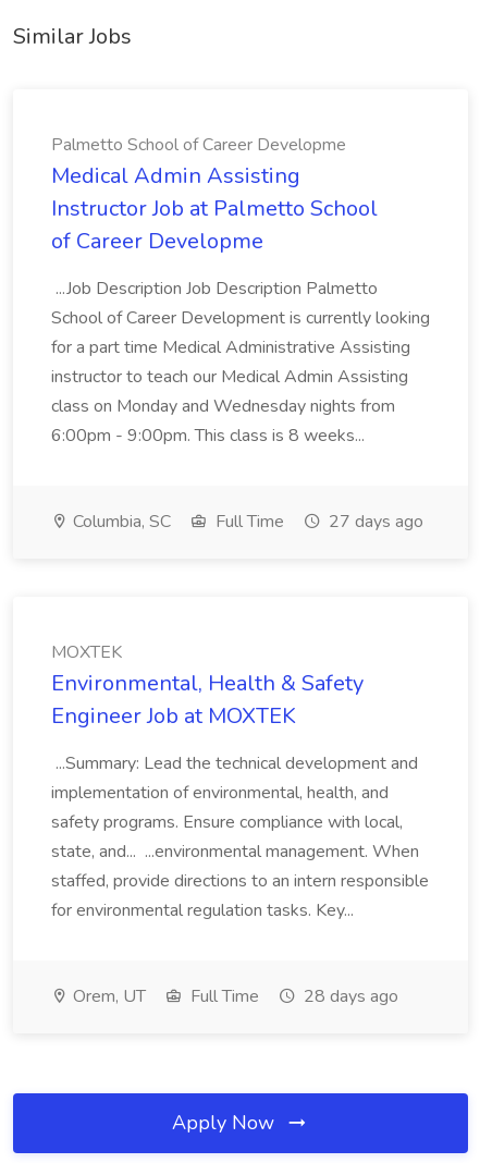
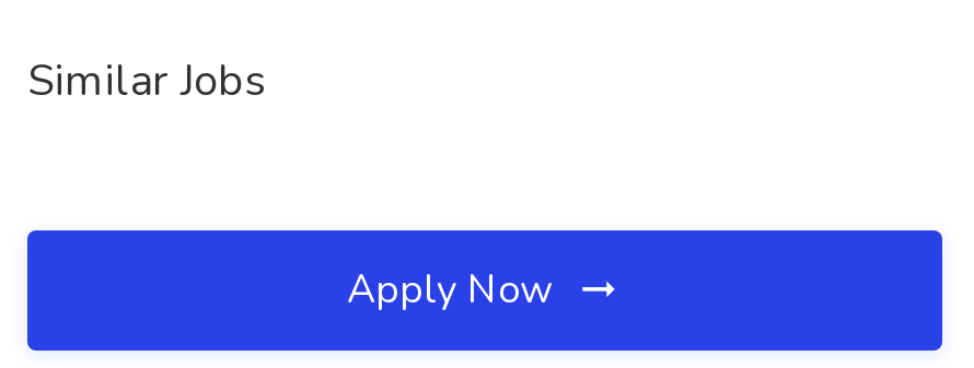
- Palmetto School of Career Developme
- Medical Admin Assisting
- Instructor Job at Palmetto School
- of Career Developme
- ...Job Description Job Description Palmetto
- School of Career Development is currently looking
- for a part time Medical Administrative Assisting
- instructor to teach our Medical Admin Assisting
- class on Monday and Wednesday nights from
- 6:00pm - 9:00pm. This class is 8 weeks...

- Columbia, SC
- Full Time
- 27 days ago

- MOXTEK
- Environmental, Health & Safety
- Engineer Job at MOXTEK
- ...Summary: Lead the technical development and
- implementation of environmental, health, and
- safety programs. Ensure compliance with local,
- state, and... ...environmental management. When
- staffed, provide directions to an intern responsible
- for environmental regulation tasks. Key...

- Orem, UT
- Full Time
- 28 days ago
